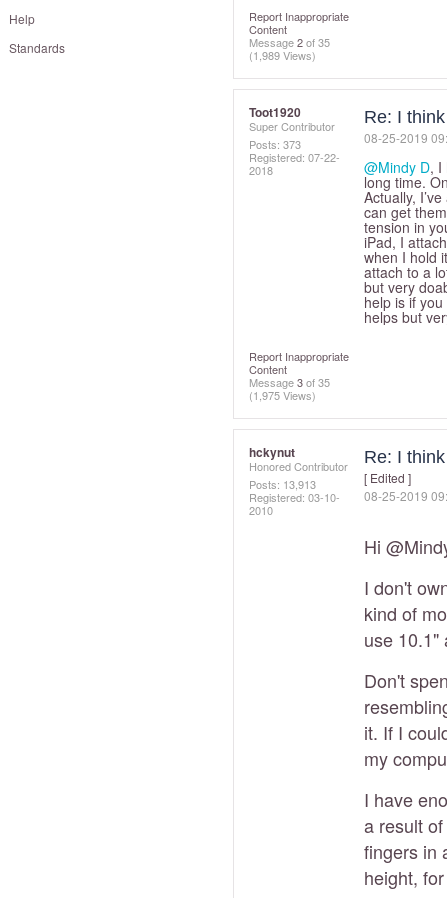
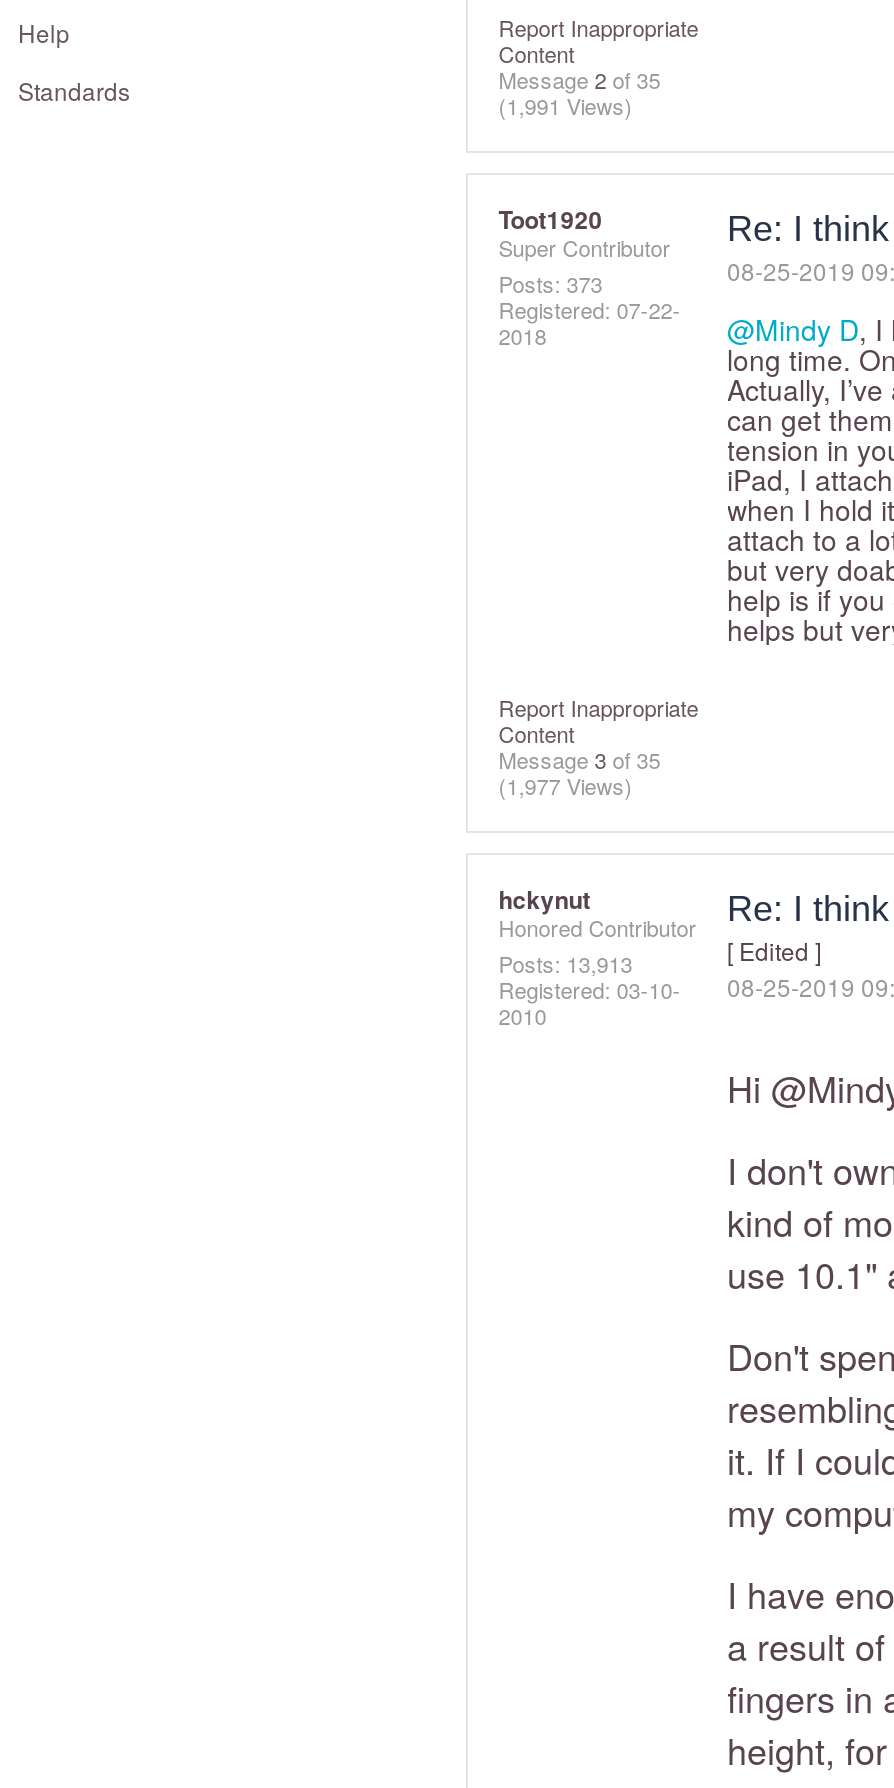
- (1,989 Views)
+ (1,991 Views)

- (1,975 Views)
+ (1,977 Views)
